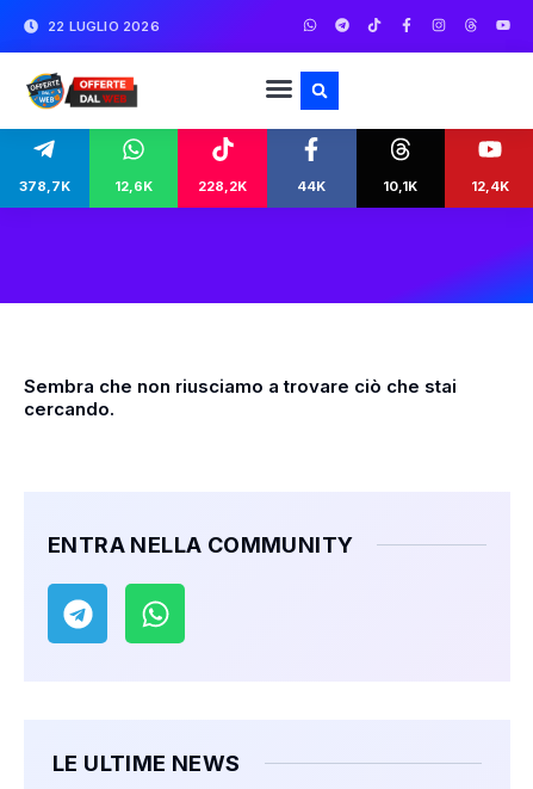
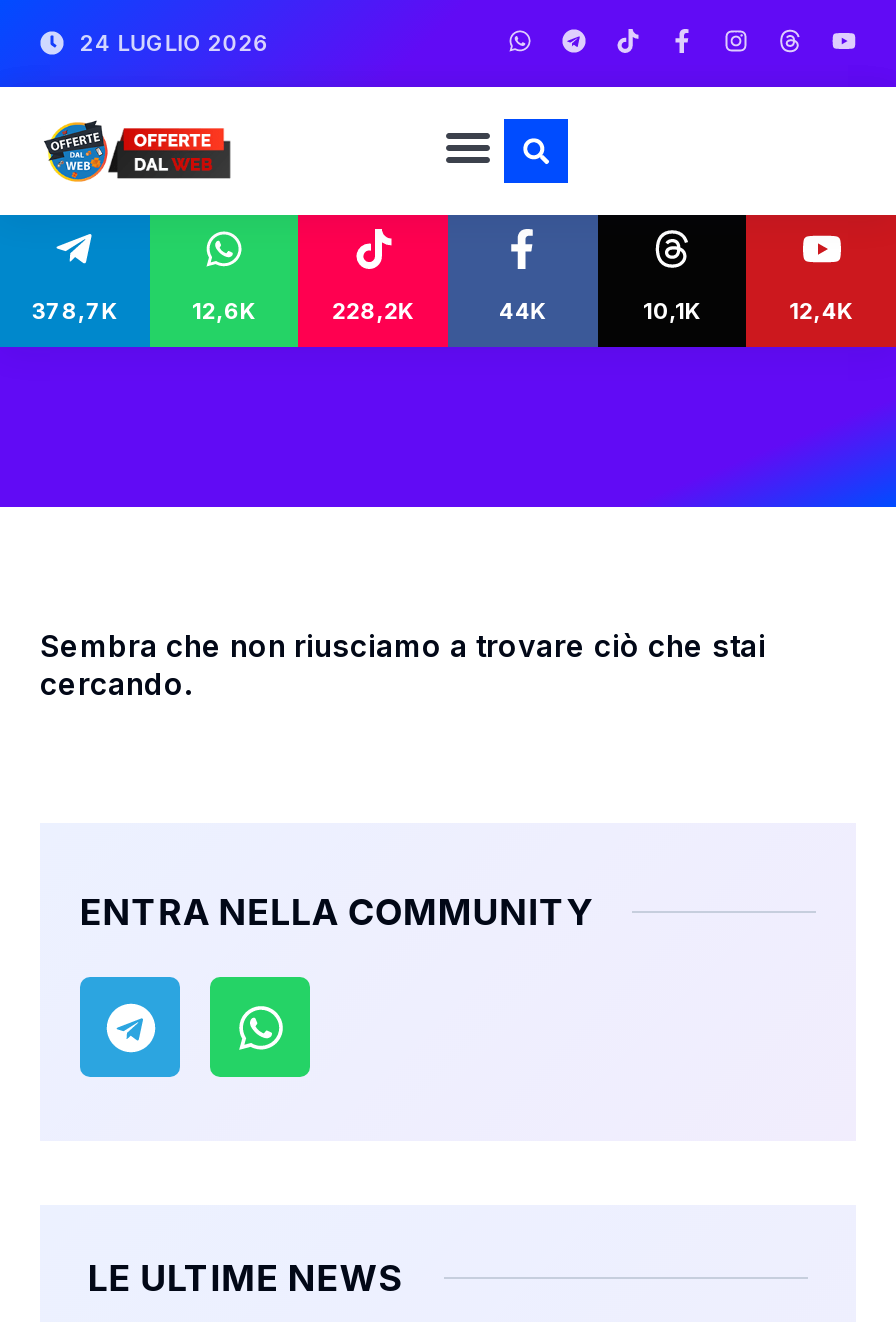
- 22 LUGLIO 2026
+ 24 LUGLIO 2026
